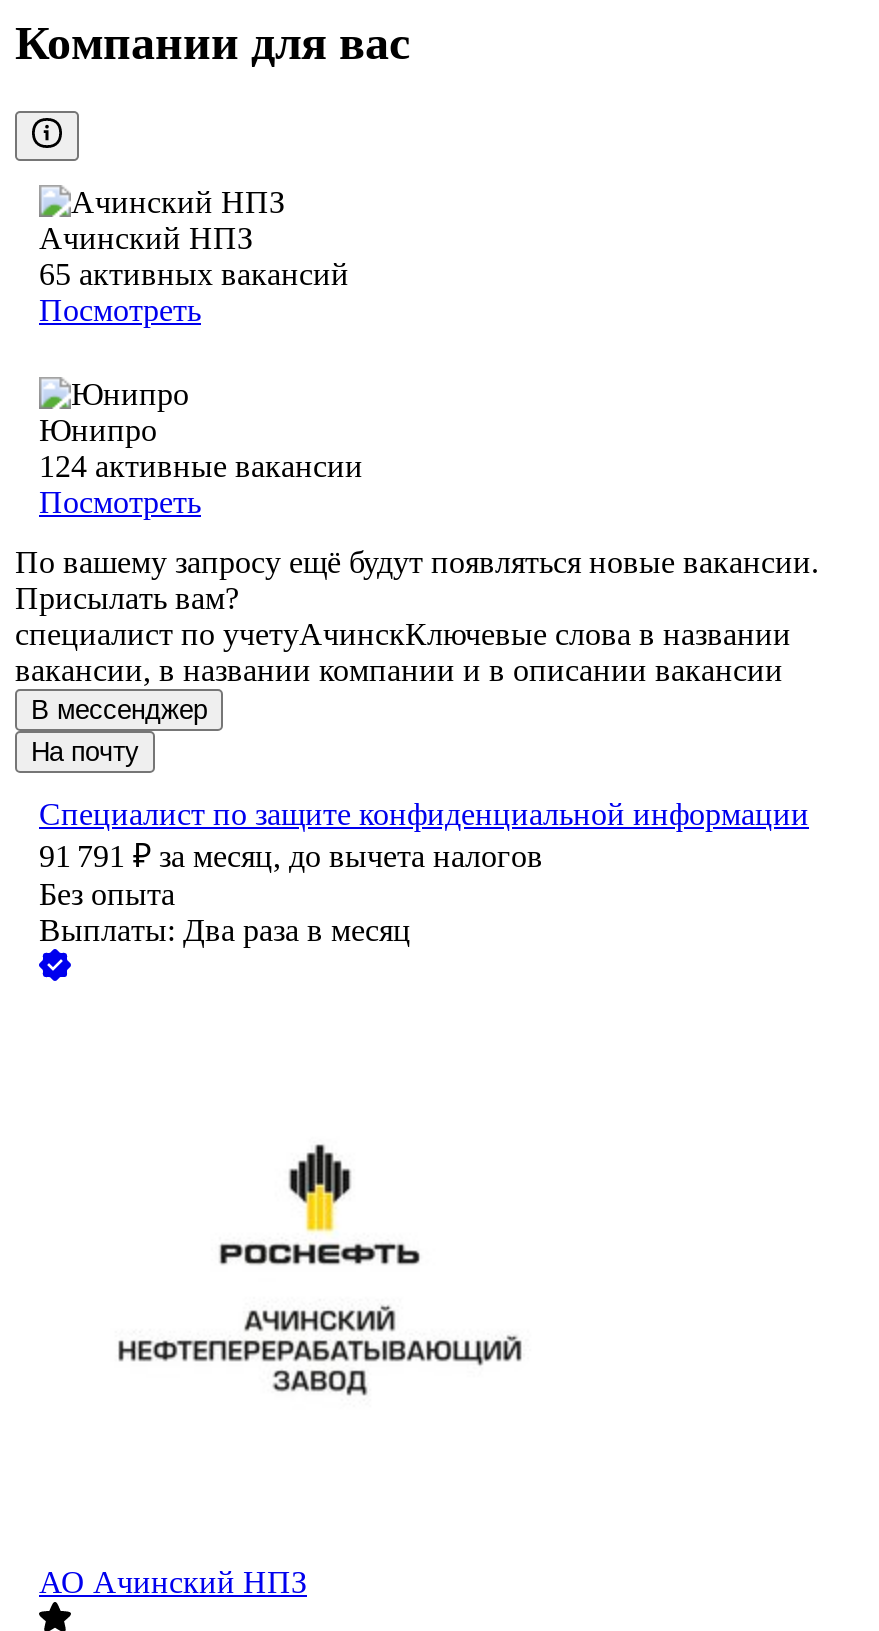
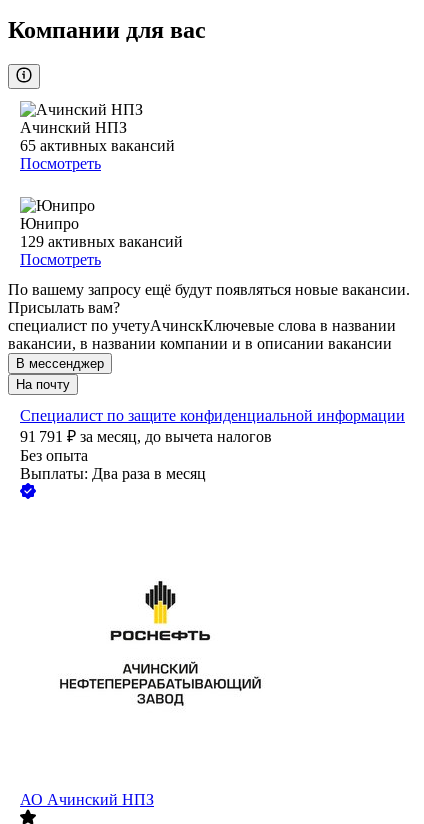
- 124 активные вакансии
+ 129 активных вакансий
